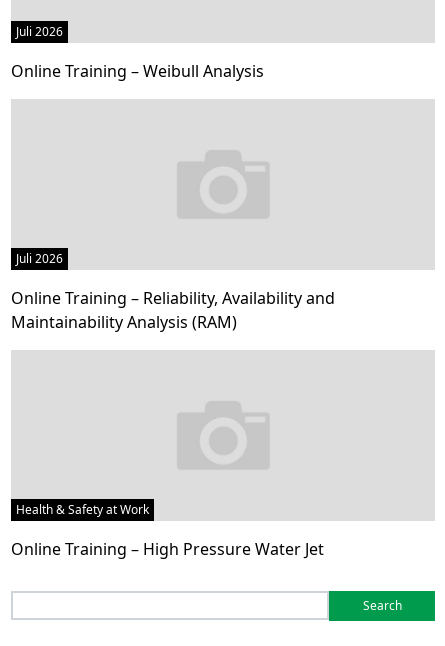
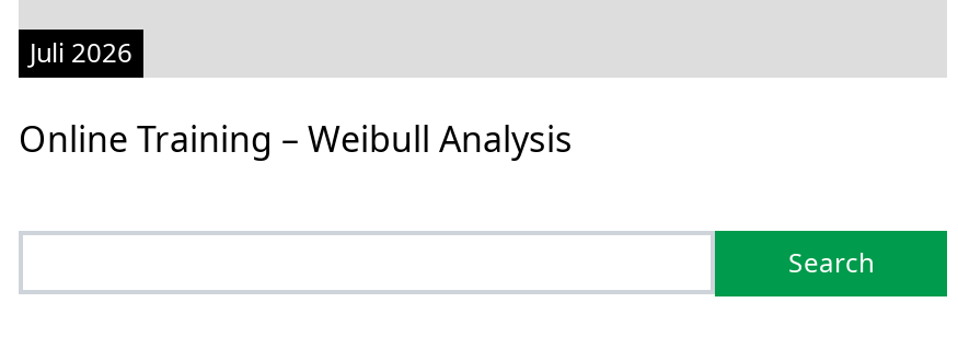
- Juli 2026
- Online Training – Reliability, Availability and
- Maintainability Analysis (RAM)

- Health & Safety at Work
- Online Training – High Pressure Water Jet
